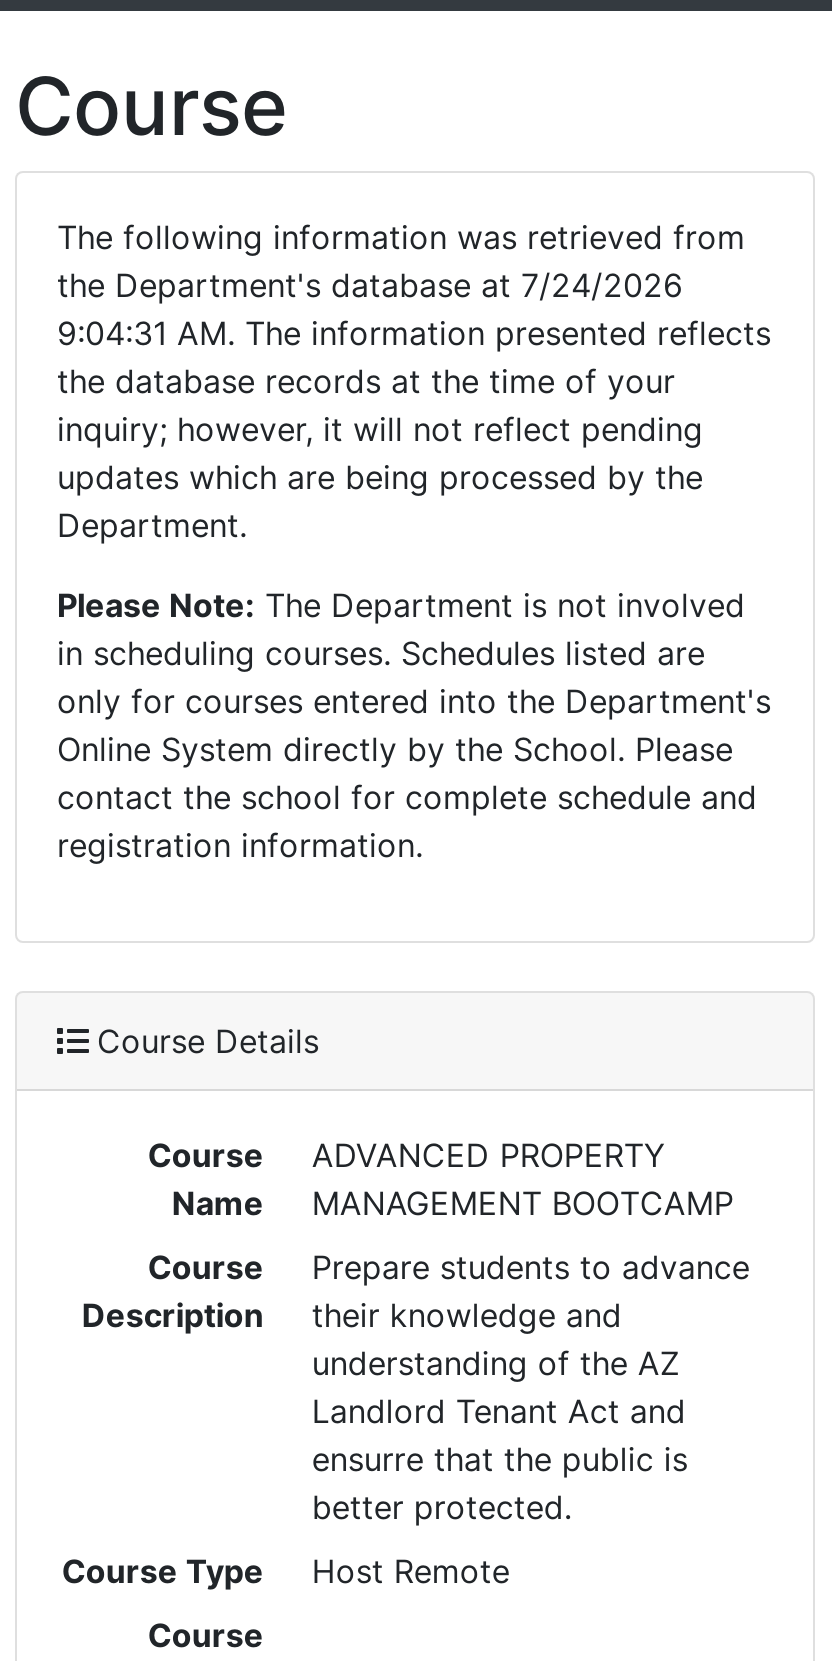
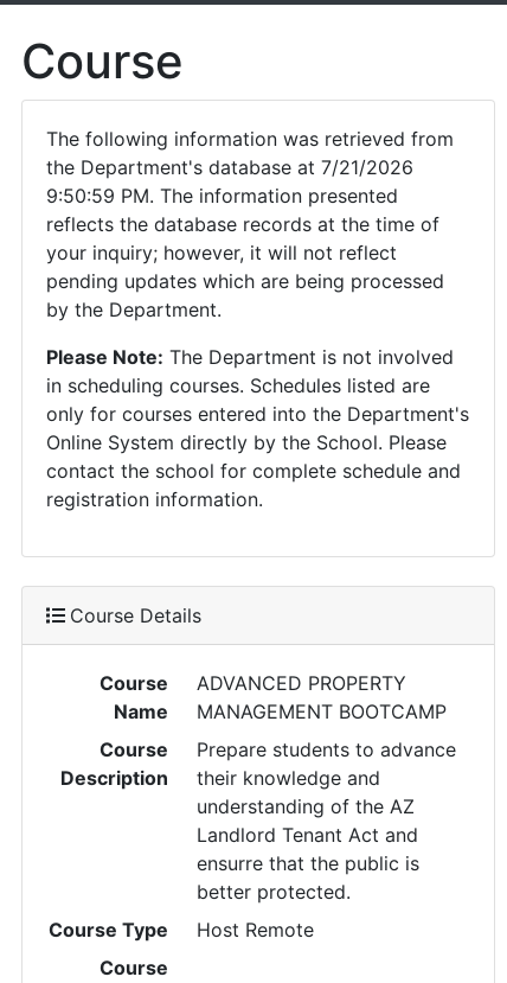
- the Department's database at 7/24/2026
- 9:04:31 AM. The information presented reflects
- the database records at the time of your
- inquiry; however, it will not reflect pending
- updates which are being processed by the
- Department.
+ the Department's database at 7/21/2026
+ 9:50:59 PM. The information presented
+ reflects the database records at the time of
+ your inquiry; however, it will not reflect
+ pending updates which are being processed
+ by the Department.
